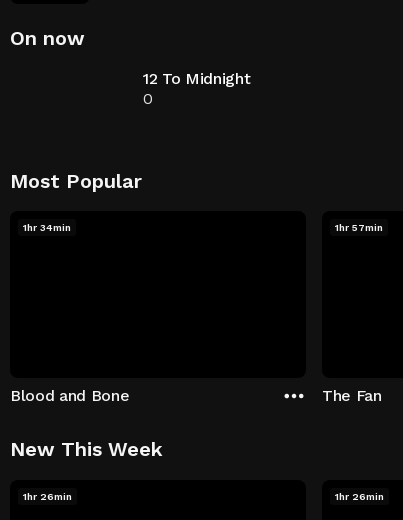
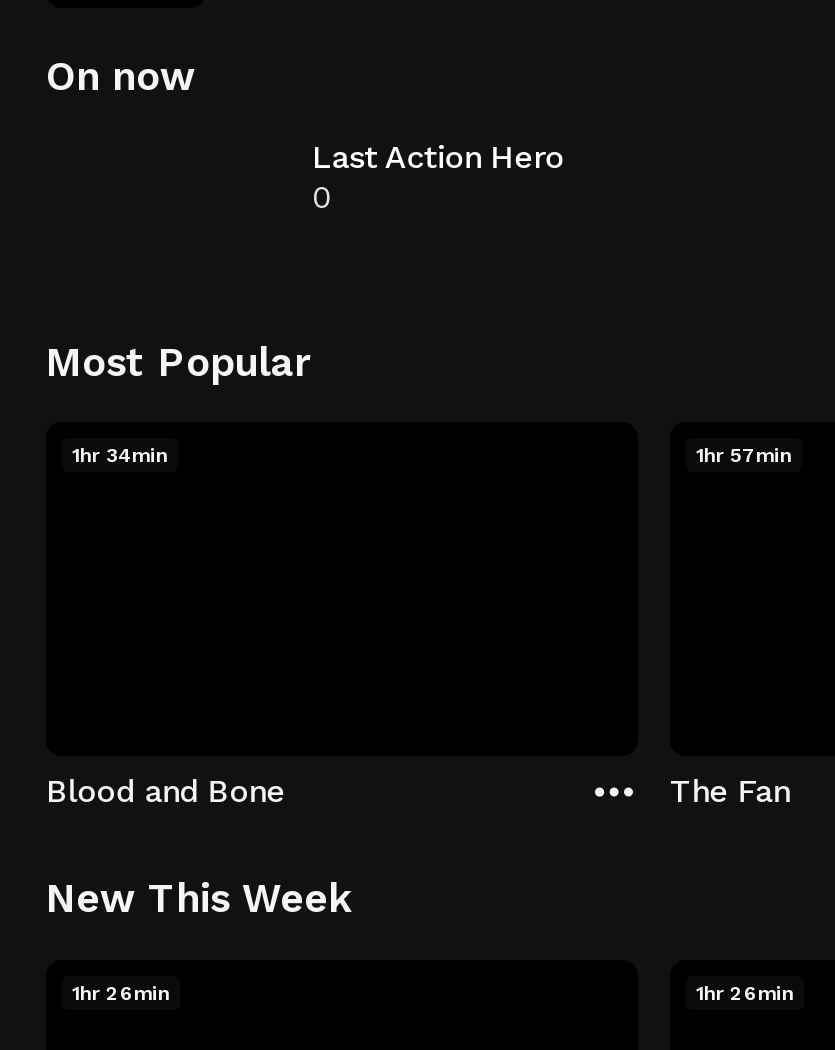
- 12 To Midnight
+ Last Action Hero
